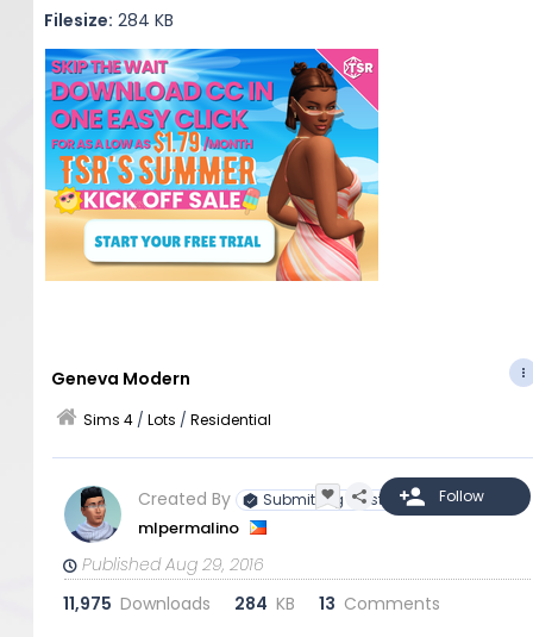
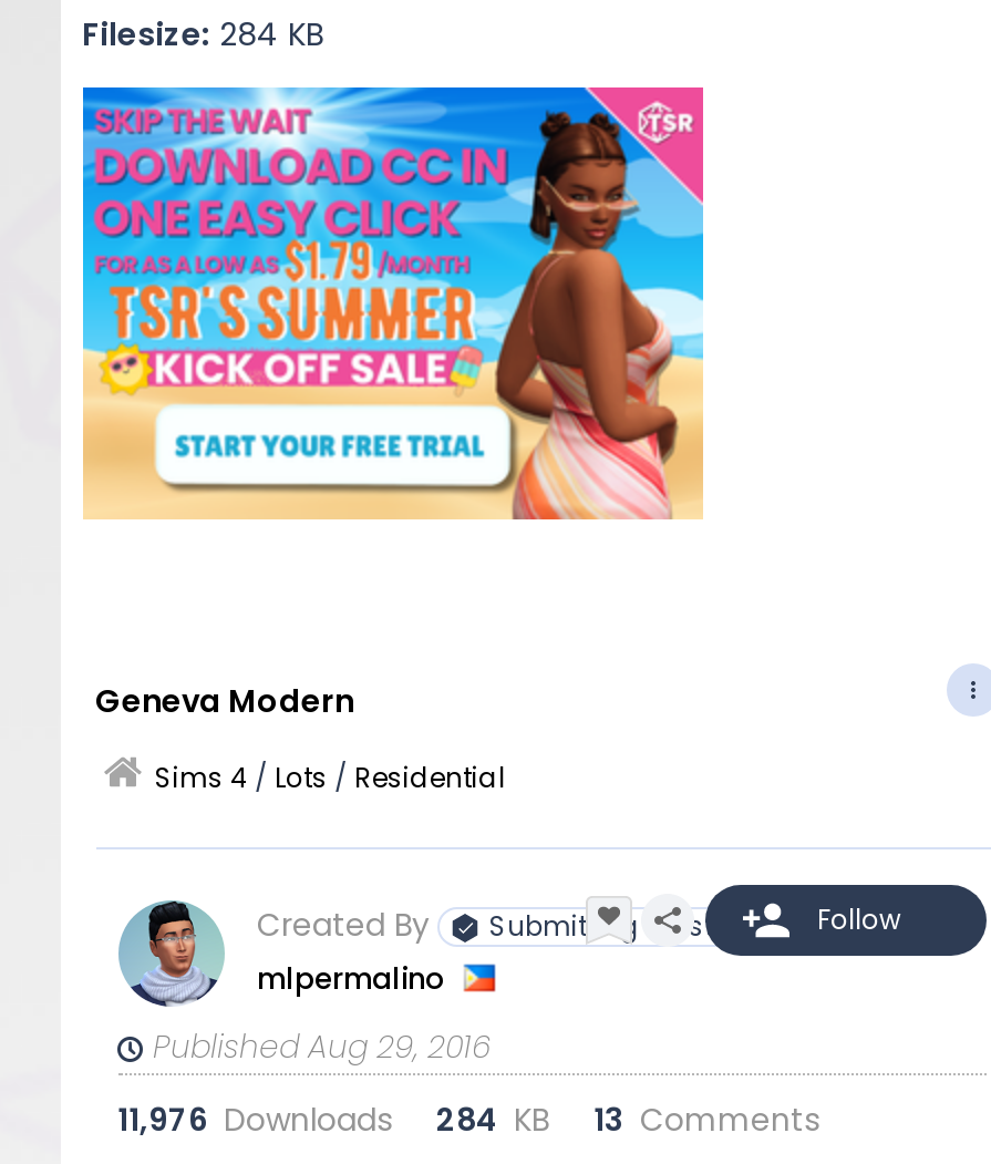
- 11,975 Downloads 284 KB 13 Comments
+ 11,976 Downloads 284 KB 13 Comments
